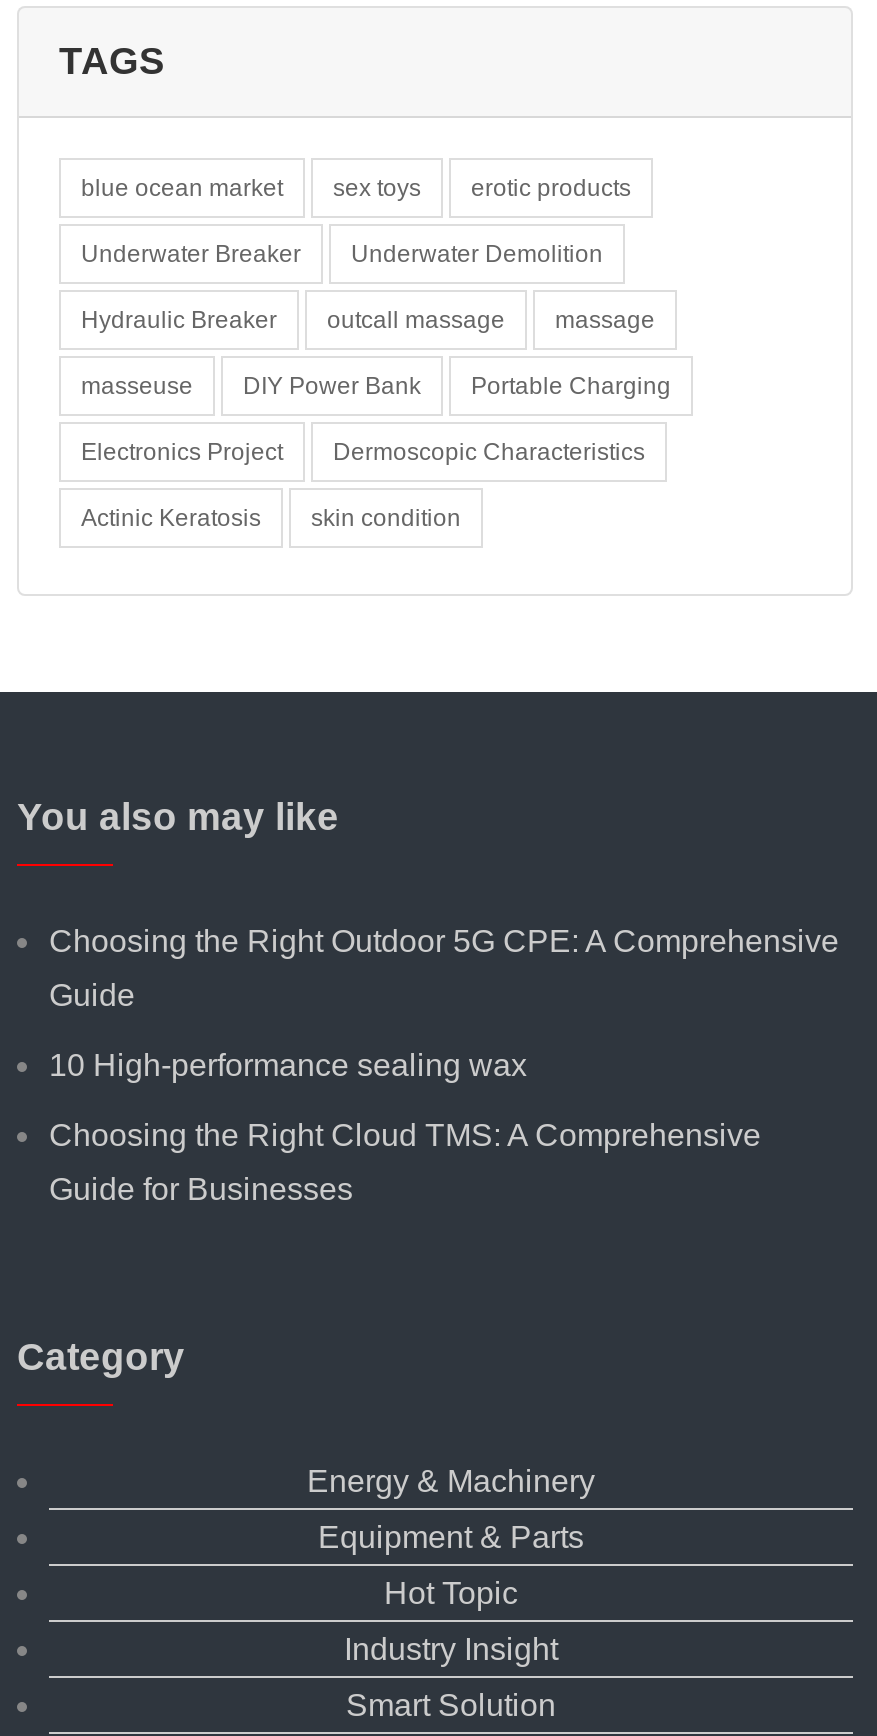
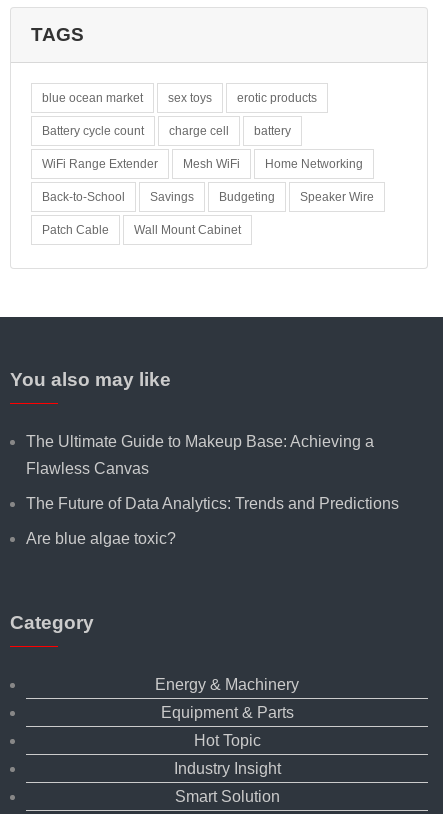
- Underwater Breaker
- Underwater Demolition
- Hydraulic Breaker
- outcall massage
- massage
- masseuse
- DIY Power Bank
- Portable Charging
- Electronics Project
- Dermoscopic Characteristics
- Actinic Keratosis
- skin condition
+ Battery cycle count
+ charge cell
+ battery
+ WiFi Range Extender
+ Mesh WiFi
+ Home Networking
+ Back-to-School
+ Savings
+ Budgeting
+ Speaker Wire
+ Patch Cable
+ Wall Mount Cabinet

- Choosing the Right Outdoor 5G CPE: A Comprehensive
- Guide
- 10 High-performance sealing wax
- Choosing the Right Cloud TMS: A Comprehensive
- Guide for Businesses
+ The Ultimate Guide to Makeup Base: Achieving a
+ Flawless Canvas
+ The Future of Data Analytics: Trends and Predictions
+ Are blue algae toxic?
